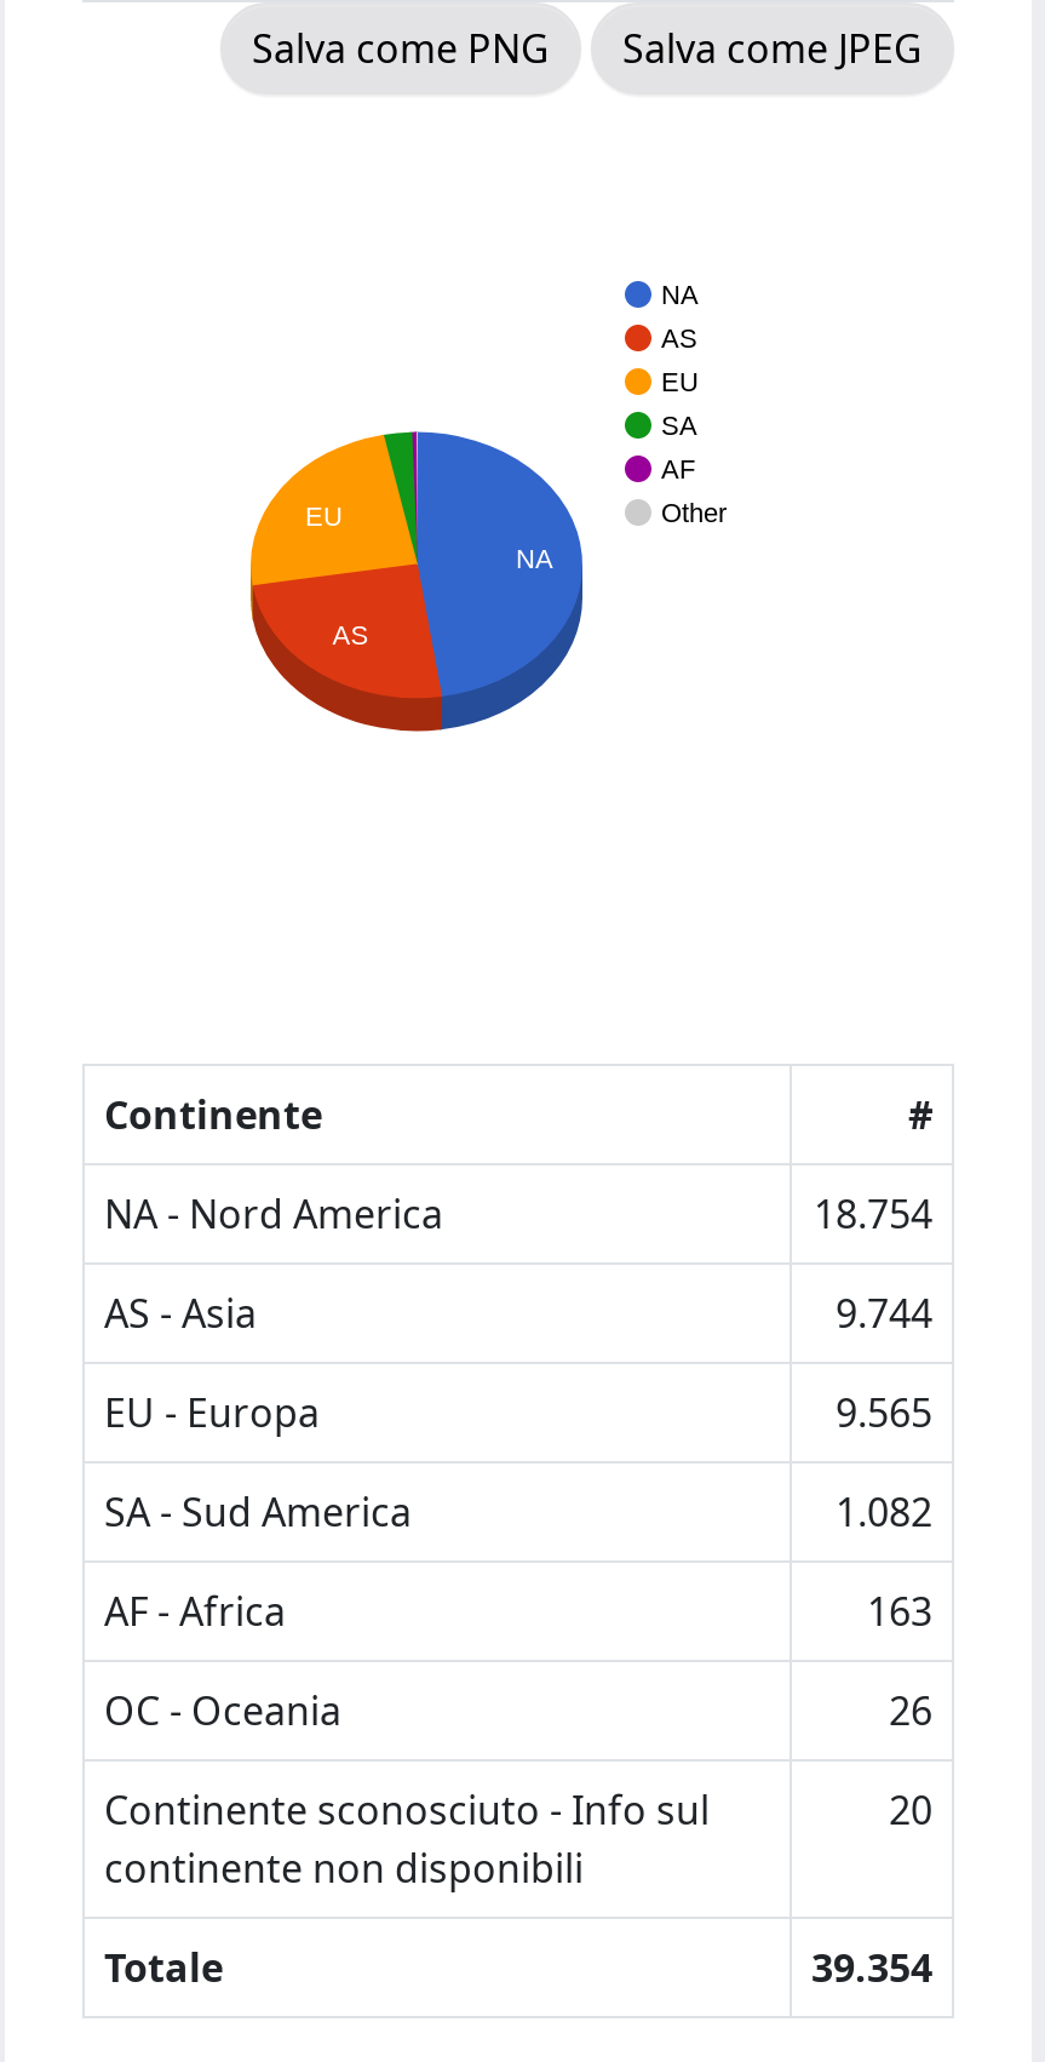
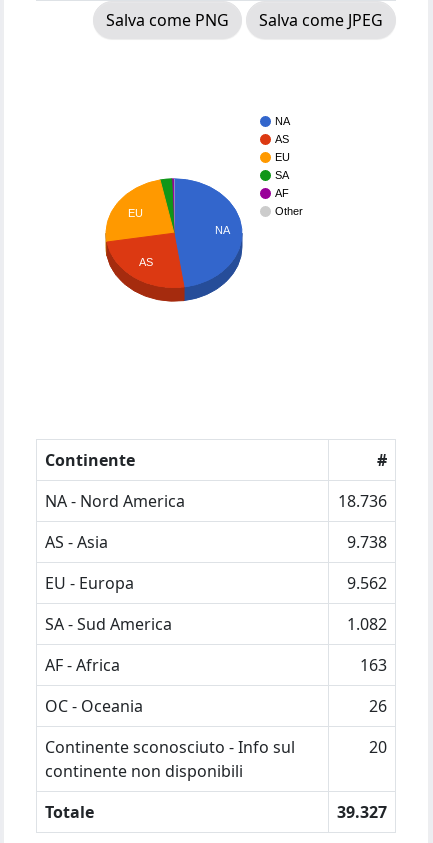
- 18.754
+ 18.736

- 9.744
+ 9.738

- 9.565
+ 9.562

- 39.354
+ 39.327
